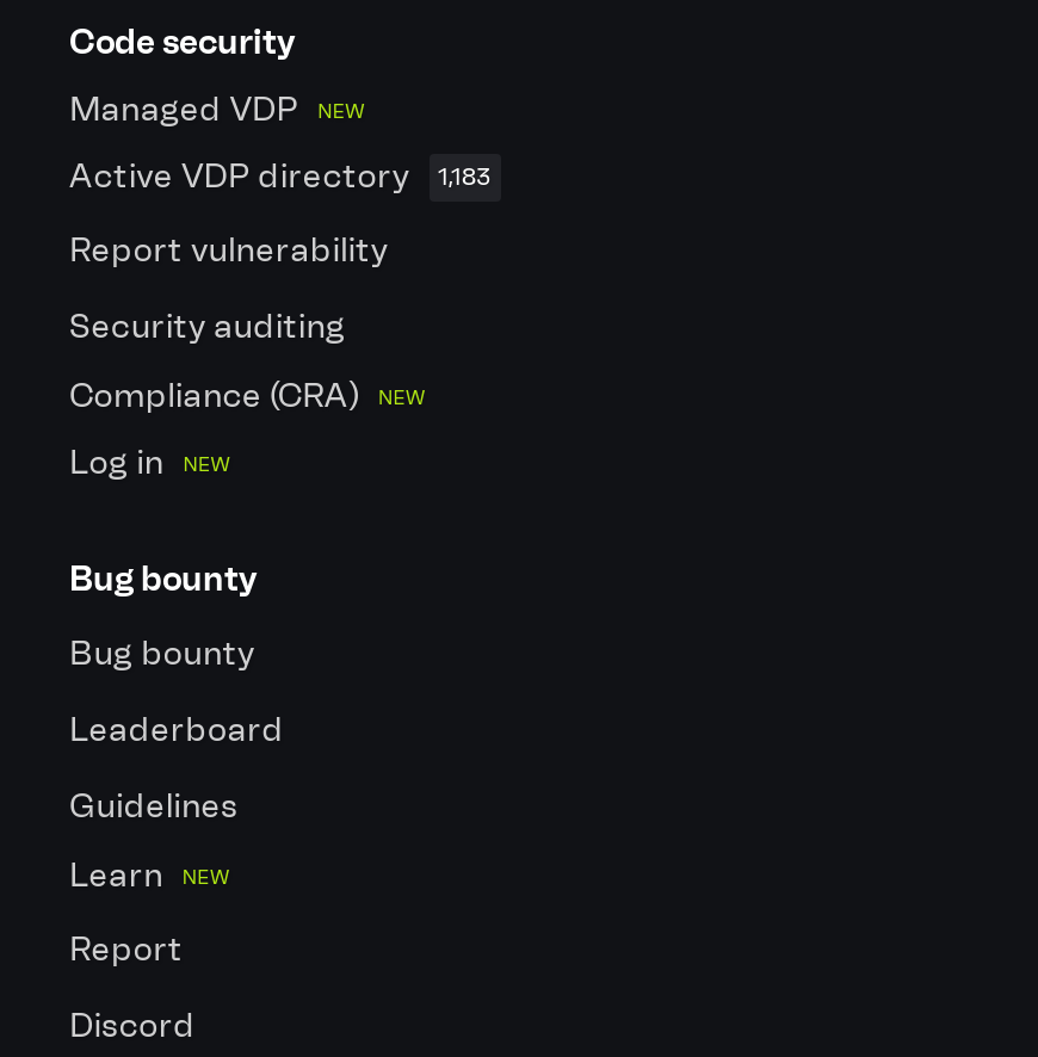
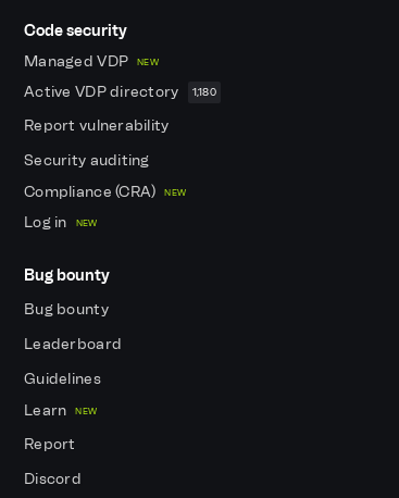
- Active VDP directory 1,183
+ Active VDP directory 1,180
